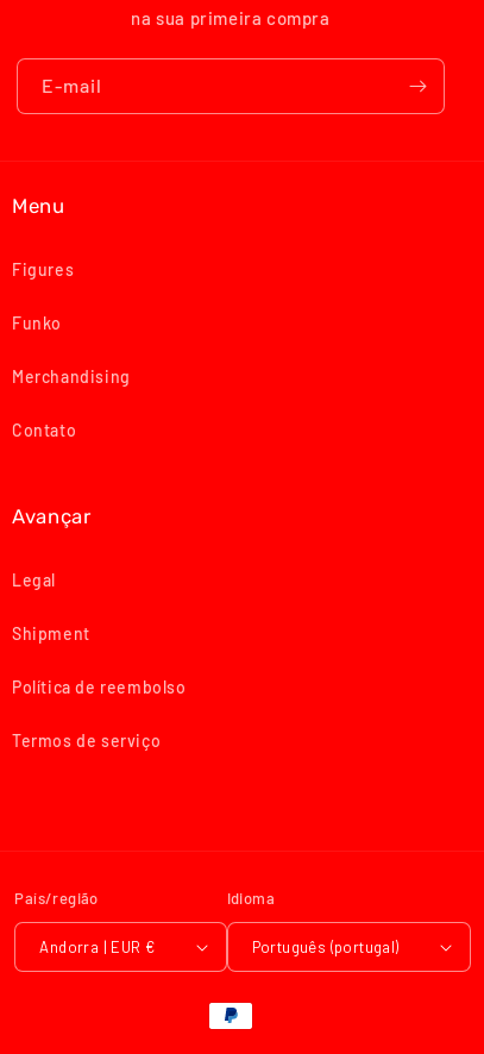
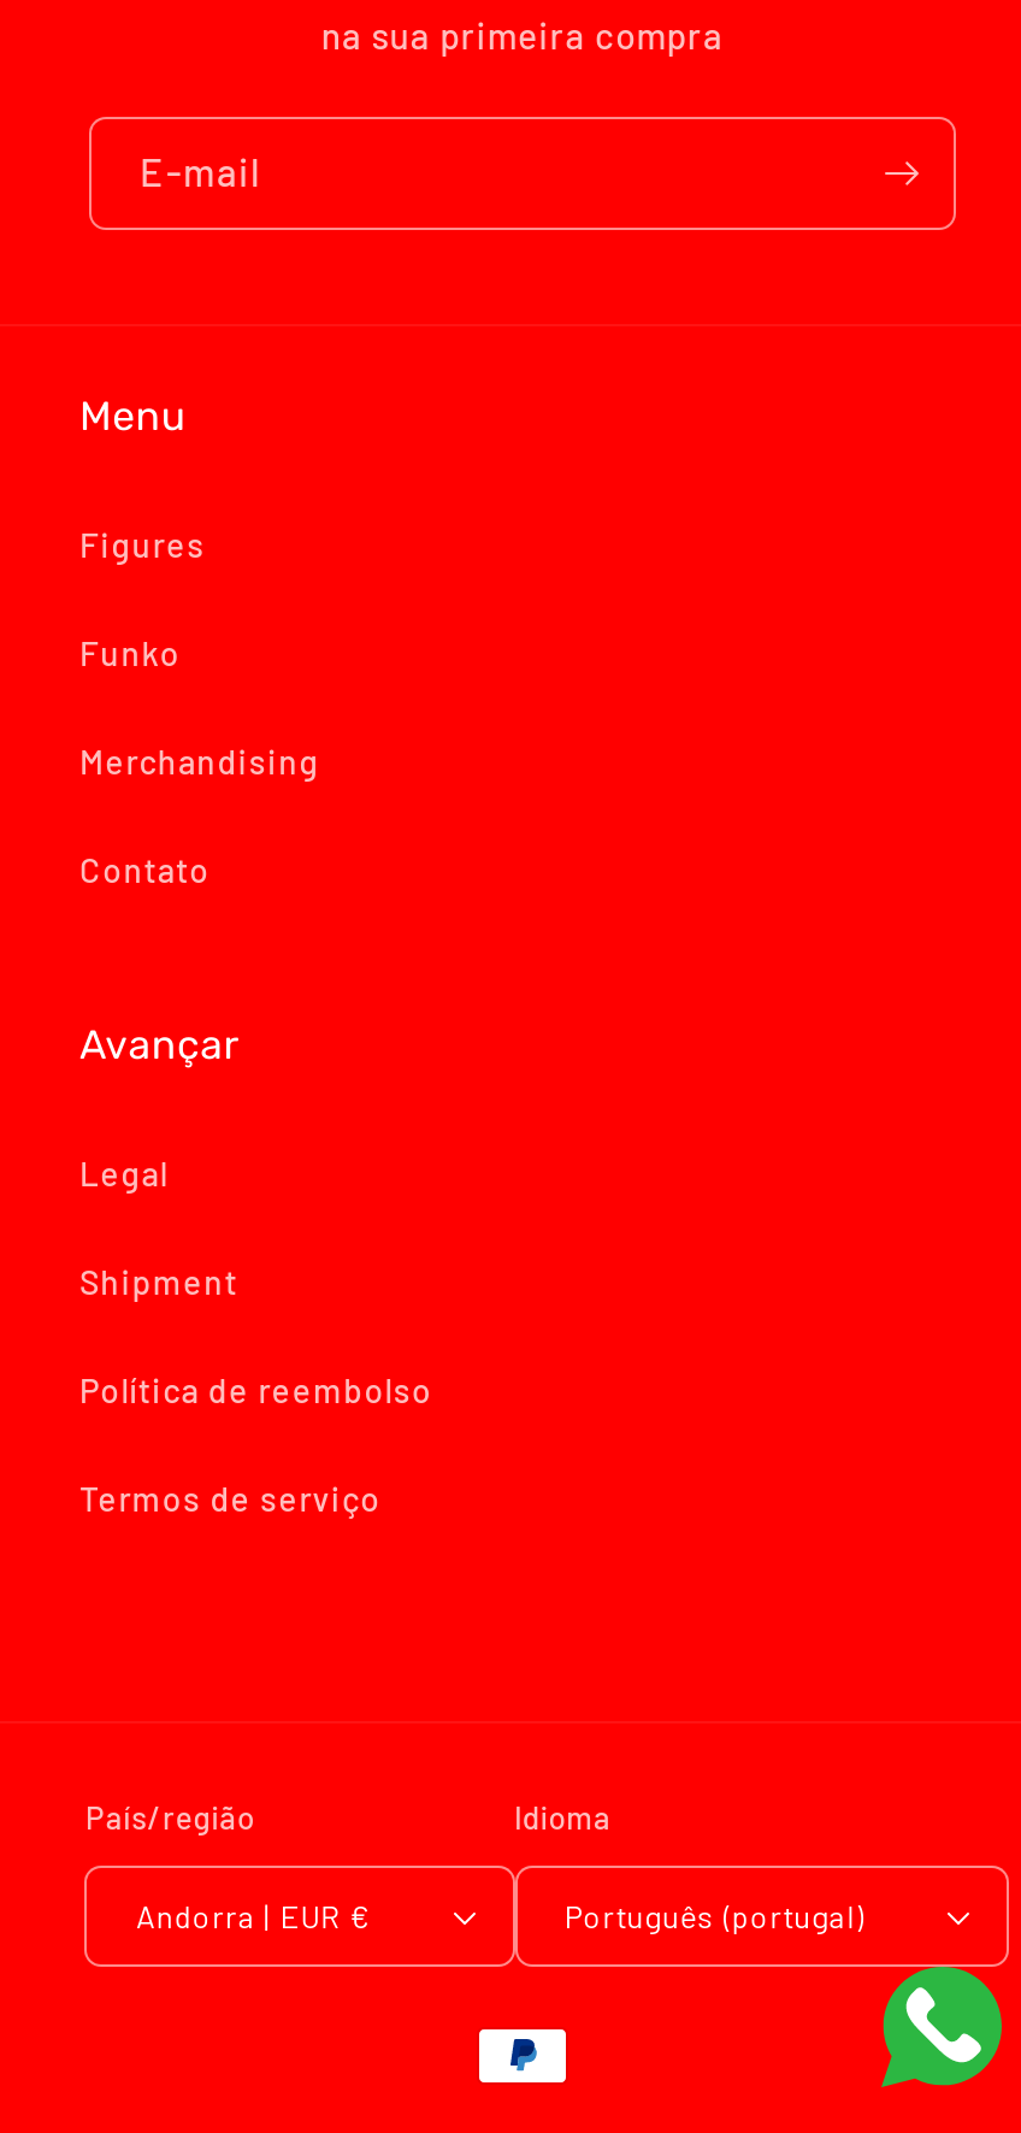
+ [image]
